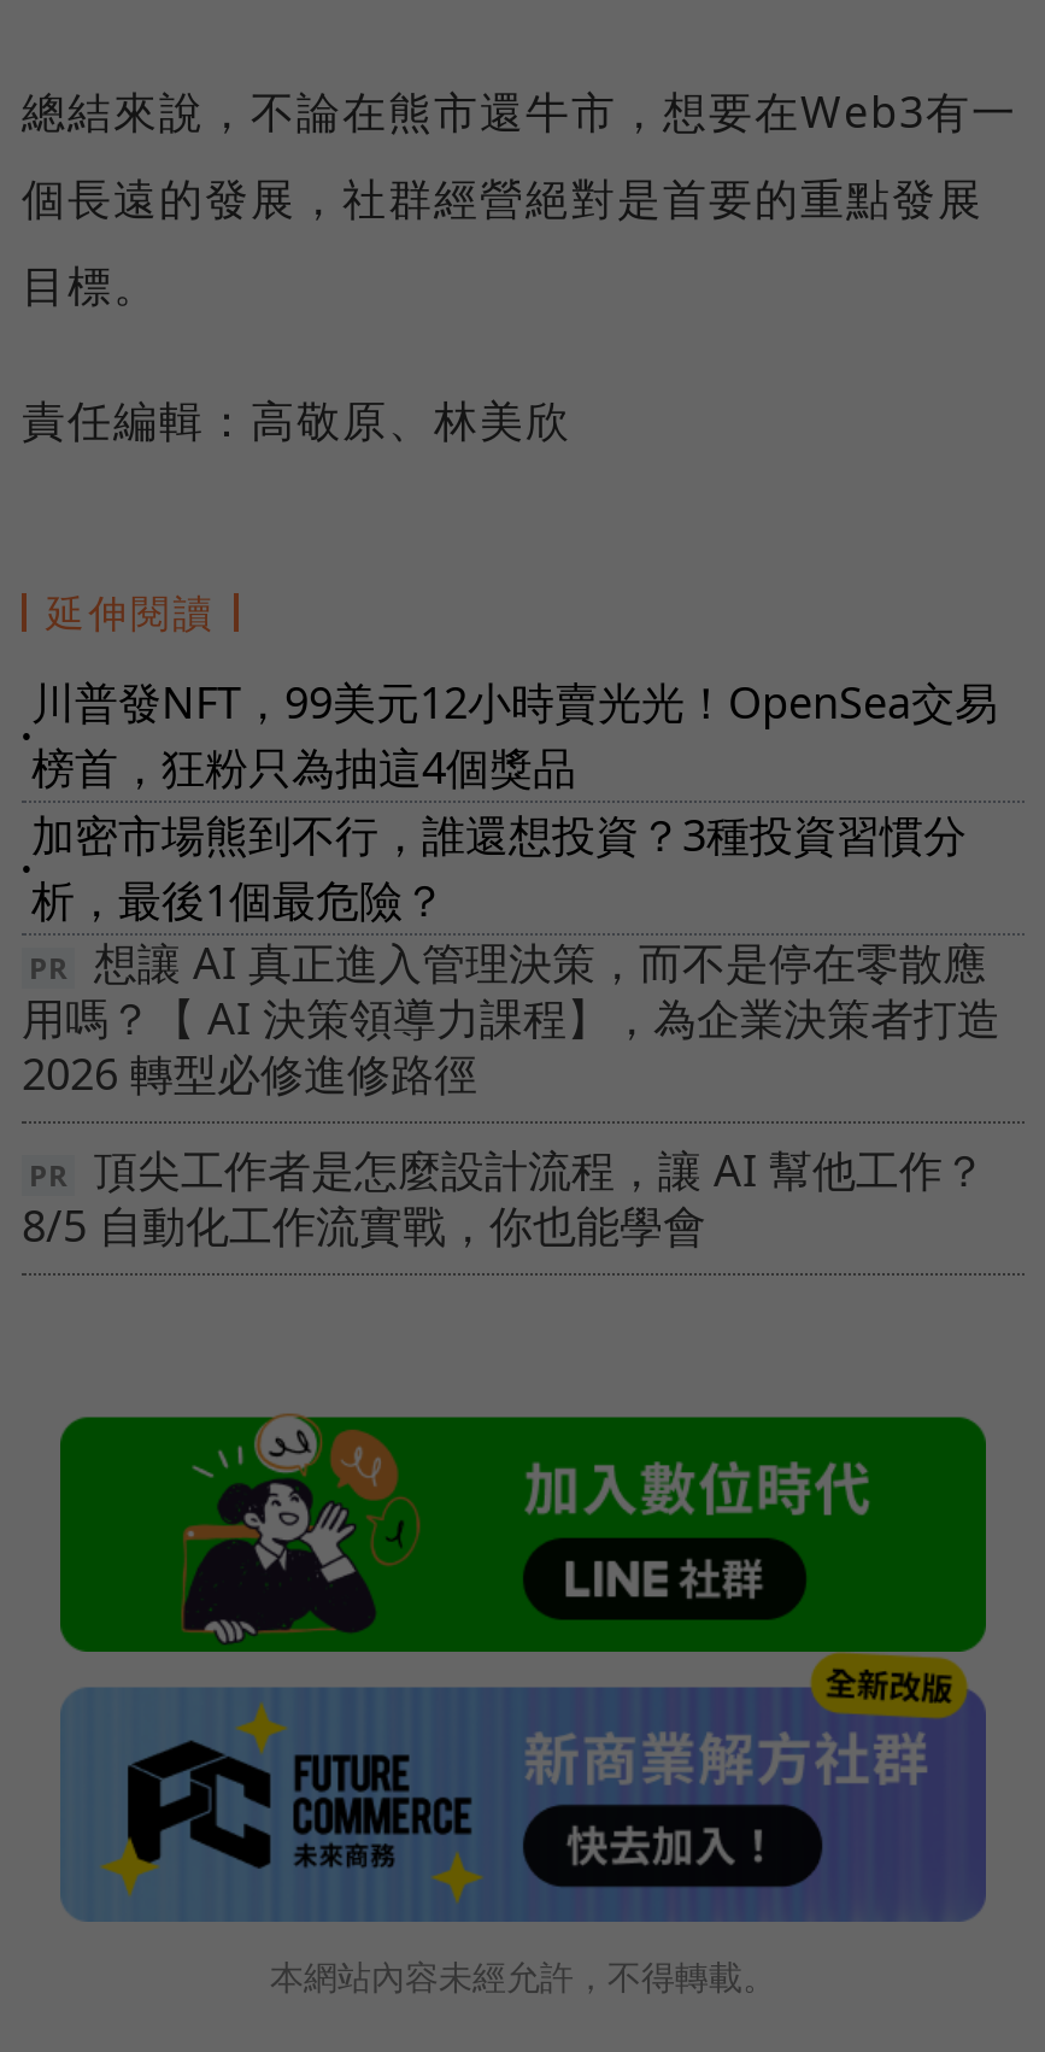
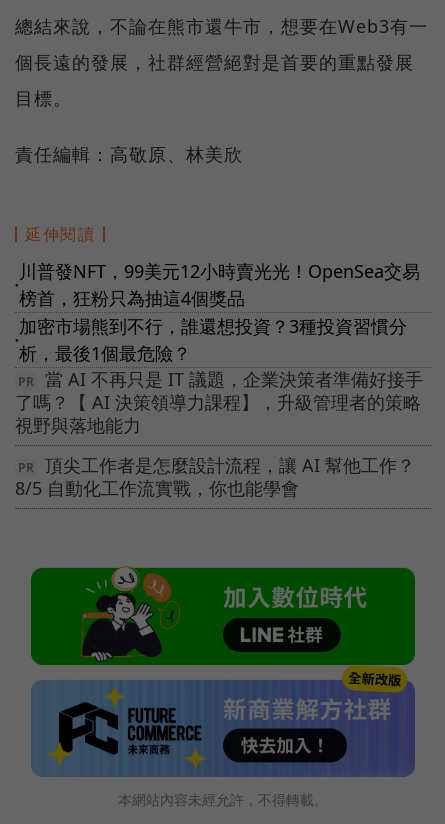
- 想讓 AI 真正進入管理決策，而不是停在零散應
- 用嗎？【 AI 決策領導力課程】，為企業決策者打造
- 2026 轉型必修進修路徑
+ 當 AI 不再只是 IT 議題，企業決策者準備好接手
+ 了嗎？【 AI 決策領導力課程】，升級管理者的策略
+ 視野與落地能力
